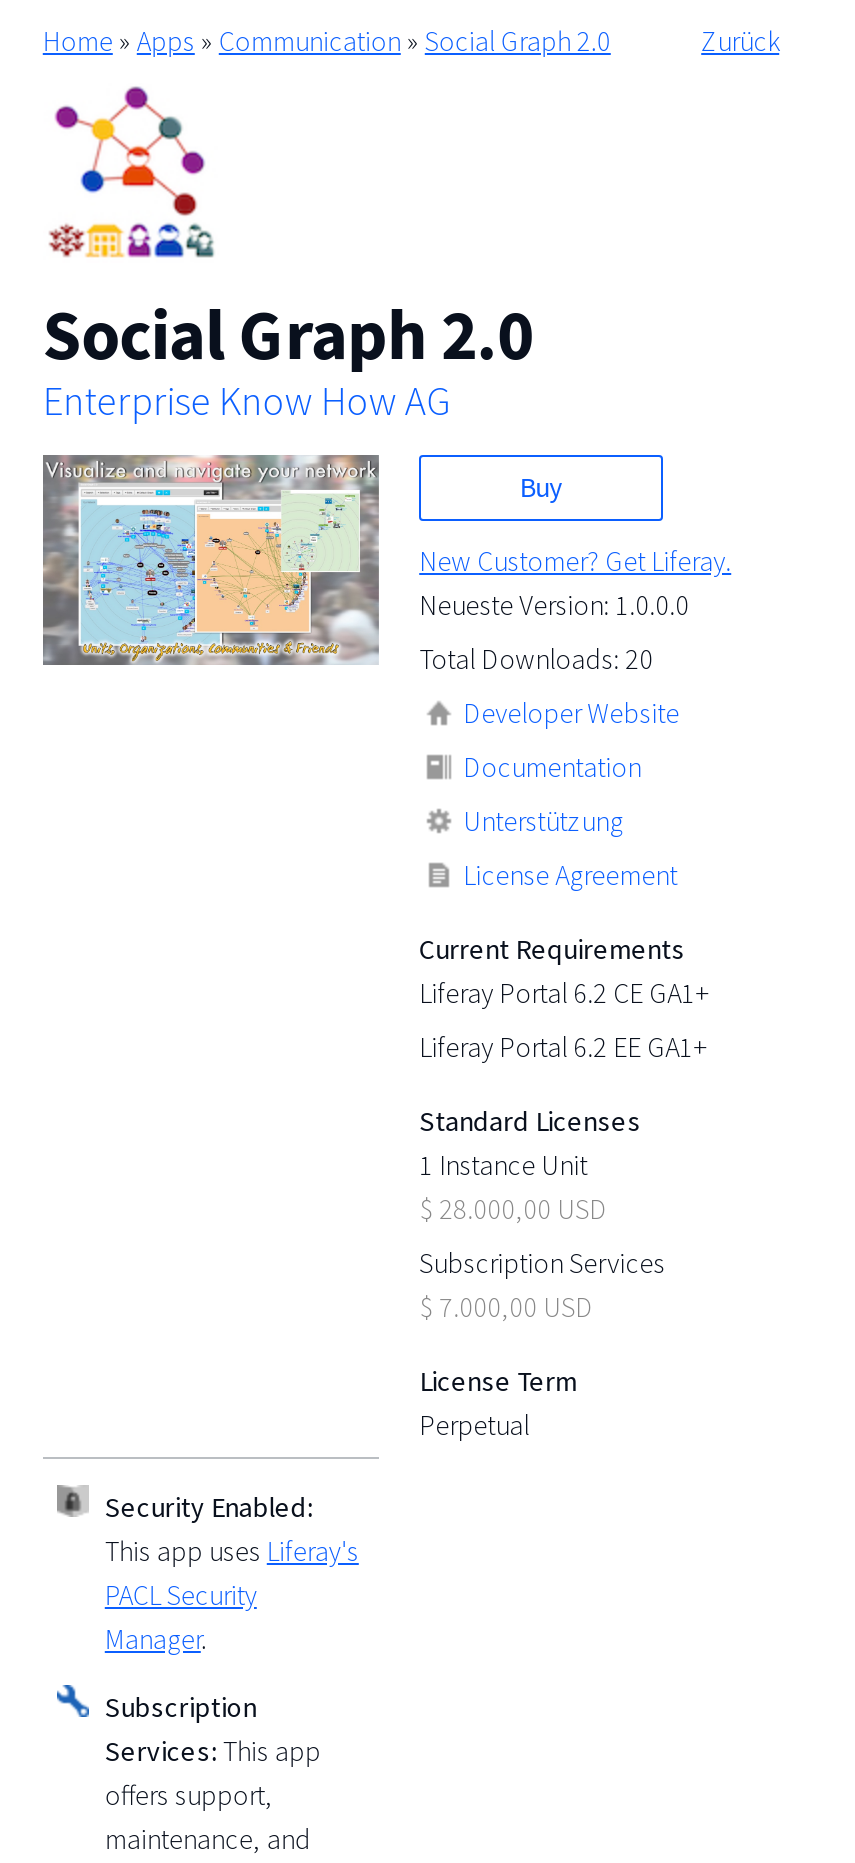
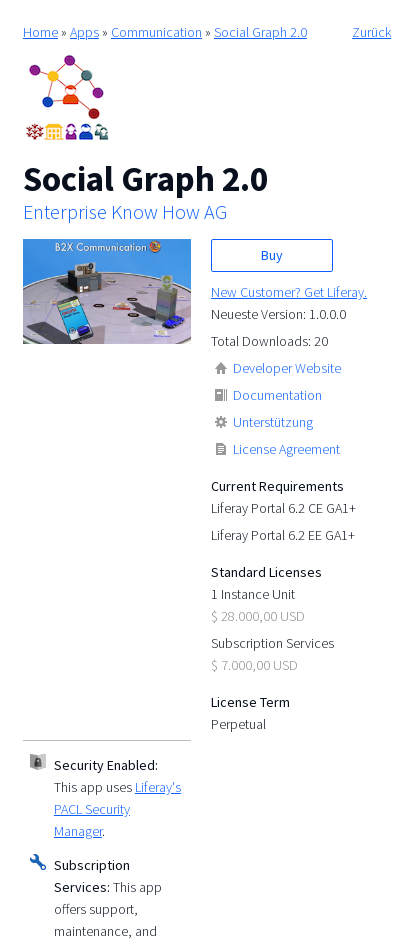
- [image]
+ [image]
